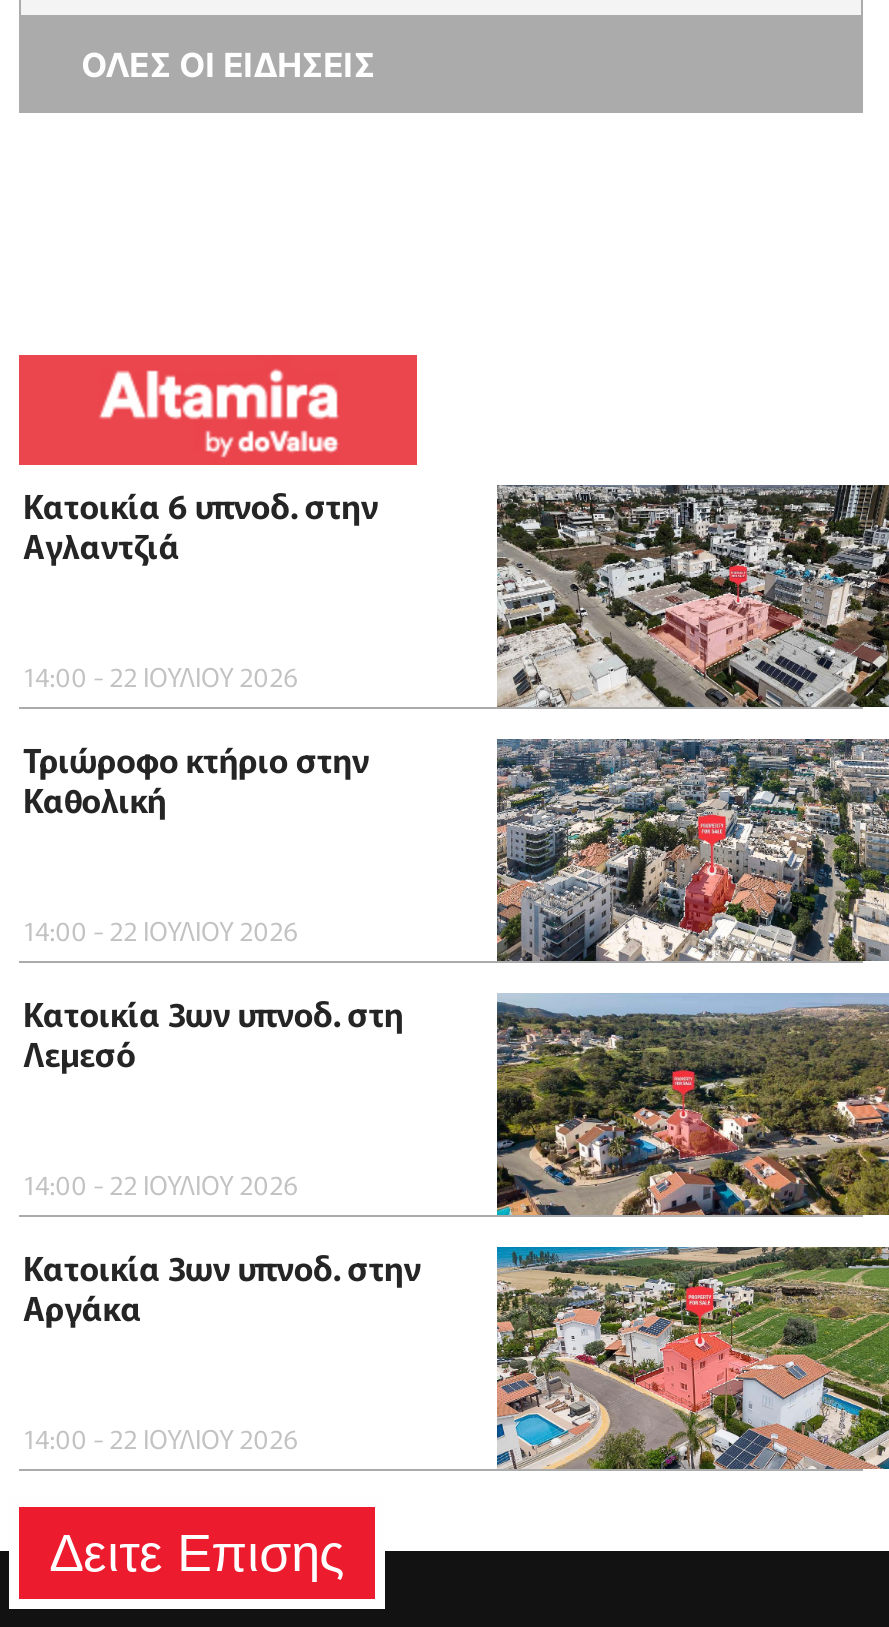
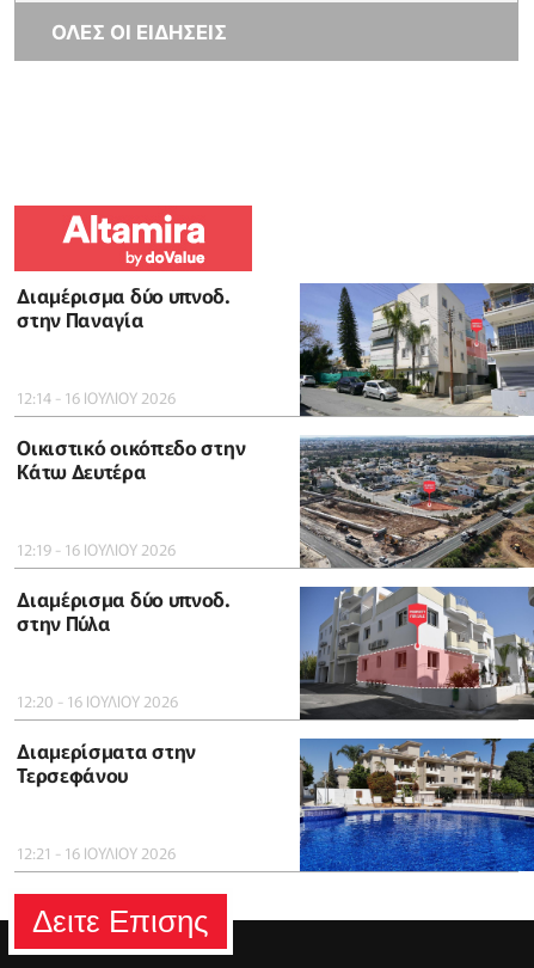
- Κατοικία 6 υπνοδ. στην
- Αγλαντζιά
+ Διαμέρισμα δύο υπνοδ.
+ στην Παναγία

- [image]
+ [image]

- 14:00 - 22 ΙΟΥΛΙΟΥ 2026
+ 12:14 - 16 ΙΟΥΛΙΟΥ 2026

- Τριώροφο κτήριο στην
- Καθολική
+ Οικιστικό οικόπεδο στην
+ Κάτω Δευτέρα

- [image]
+ [image]

- 14:00 - 22 ΙΟΥΛΙΟΥ 2026
+ 12:19 - 16 ΙΟΥΛΙΟΥ 2026

- Κατοικία 3ων υπνοδ. στη
- Λεμεσό
+ Διαμέρισμα δύο υπνοδ.
+ στην Πύλα

- [image]
+ [image]

- 14:00 - 22 ΙΟΥΛΙΟΥ 2026
+ 12:20 - 16 ΙΟΥΛΙΟΥ 2026

- Κατοικία 3ων υπνοδ. στην
- Αργάκα
+ Διαμερίσματα στην
+ Τερσεφάνου

- [image]
+ [image]

- 14:00 - 22 ΙΟΥΛΙΟΥ 2026
+ 12:21 - 16 ΙΟΥΛΙΟΥ 2026
